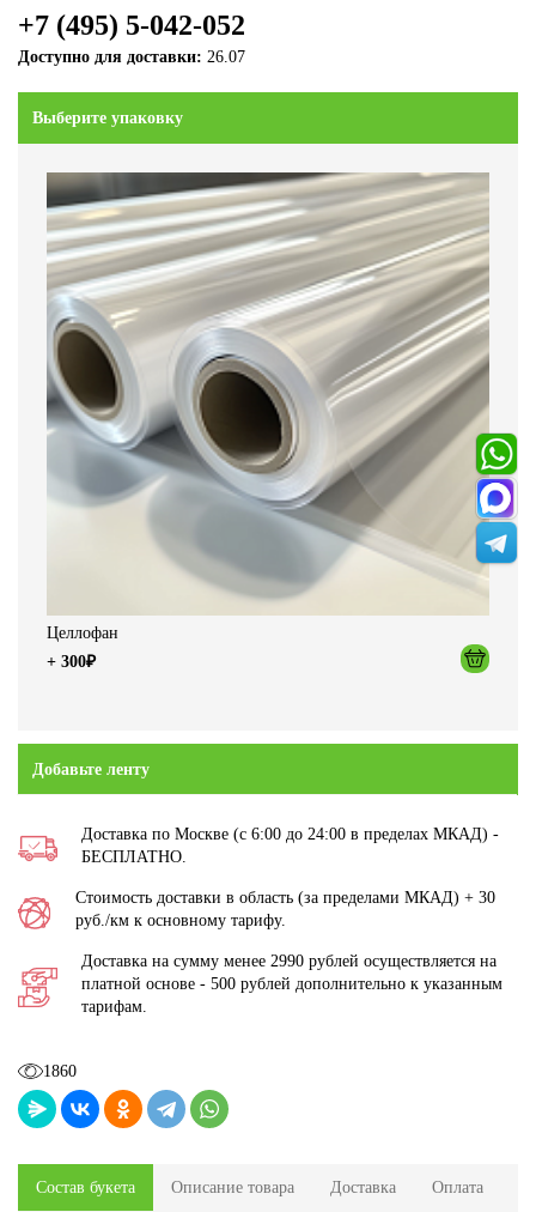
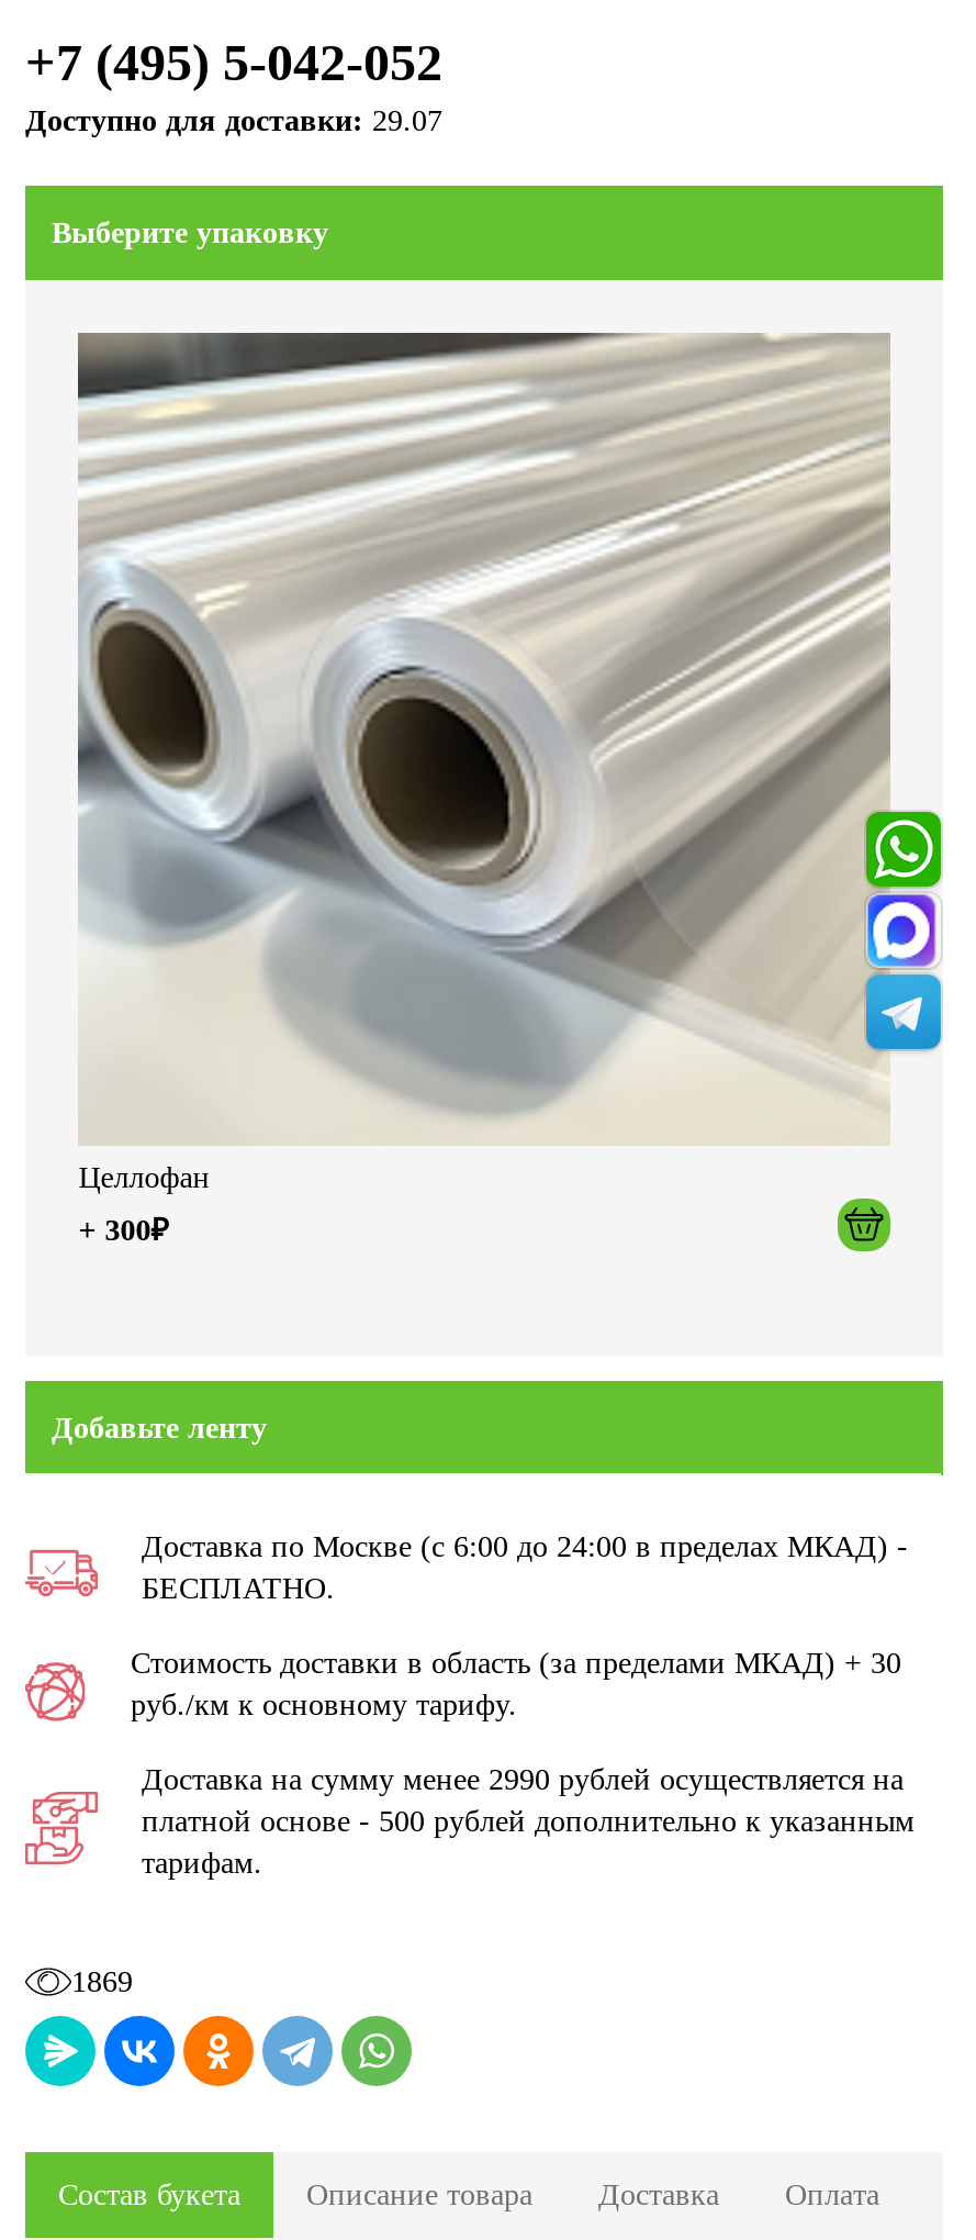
- Доступно для доставки: 26.07
+ Доступно для доставки: 29.07

- 1860
+ 1869
